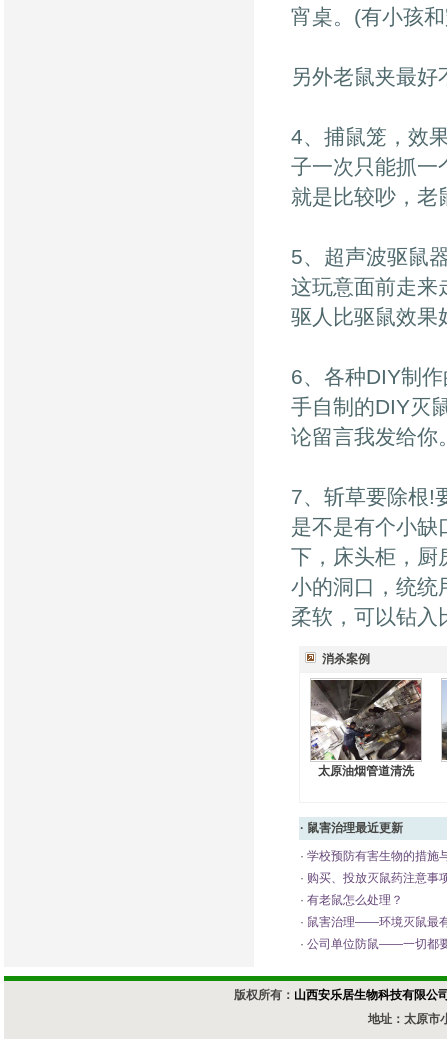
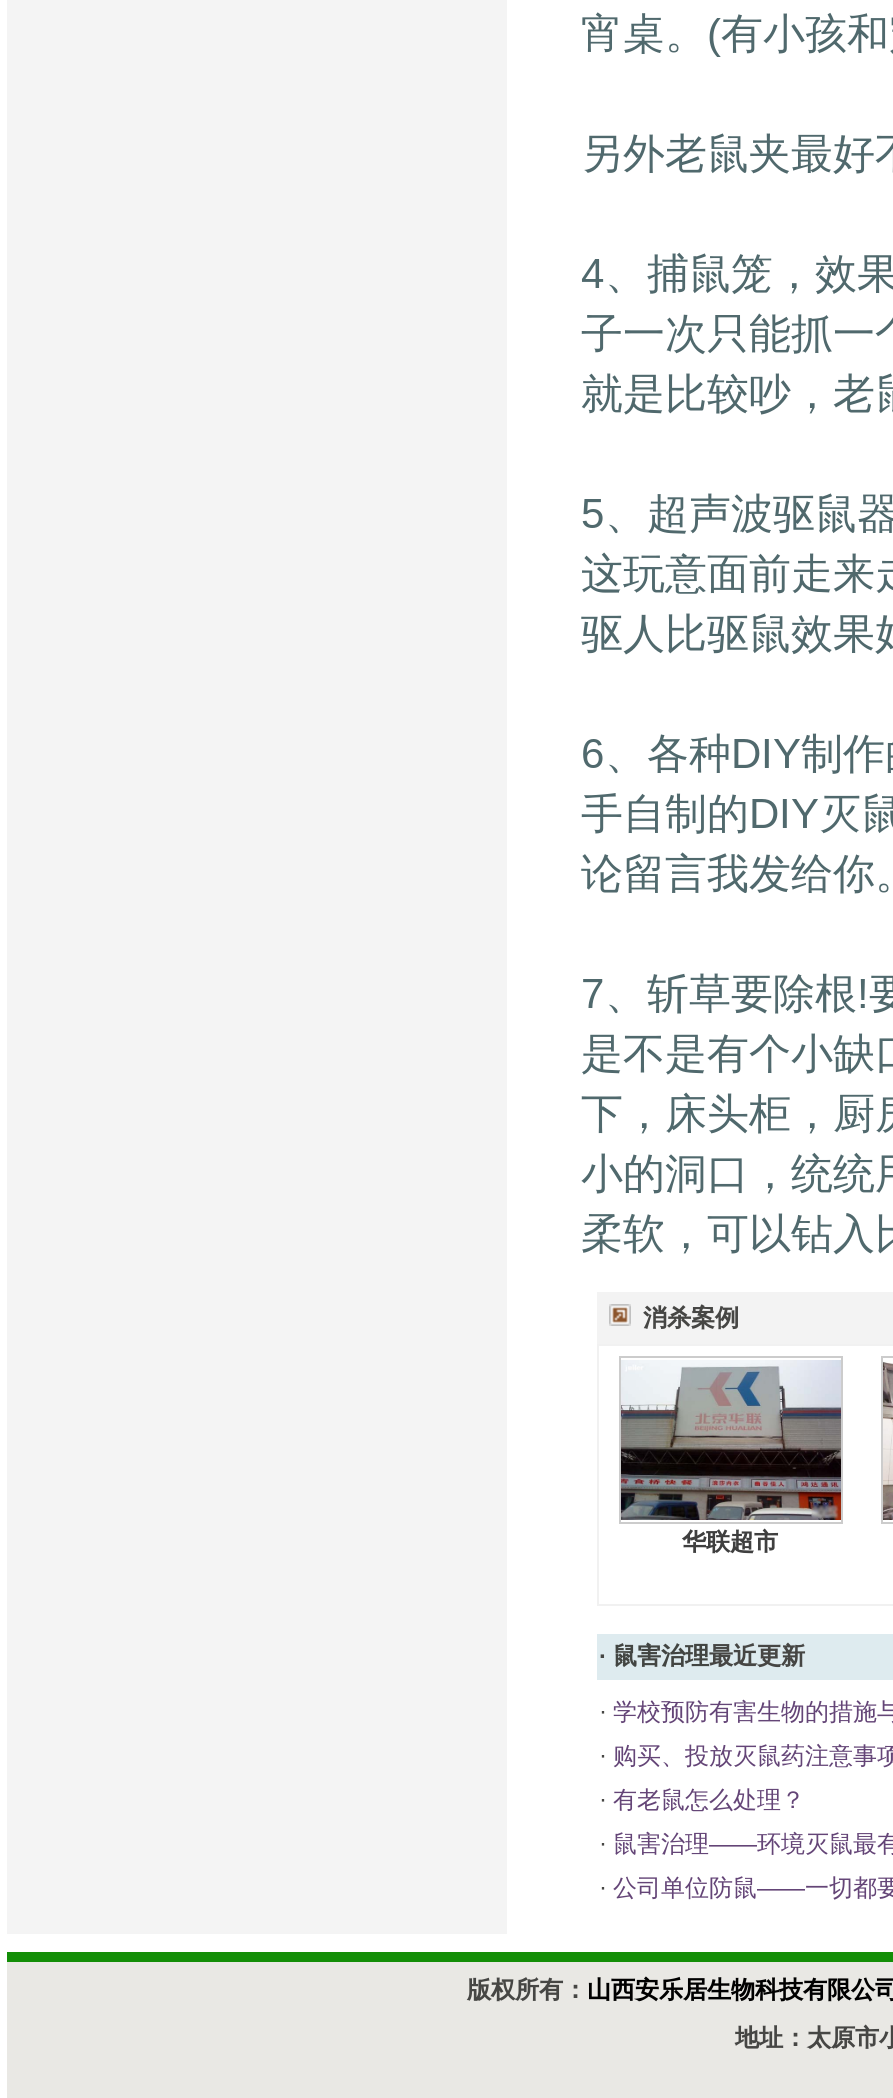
- [image]
- 太原油烟管道清洗
+ [image]
+ 华联超市
